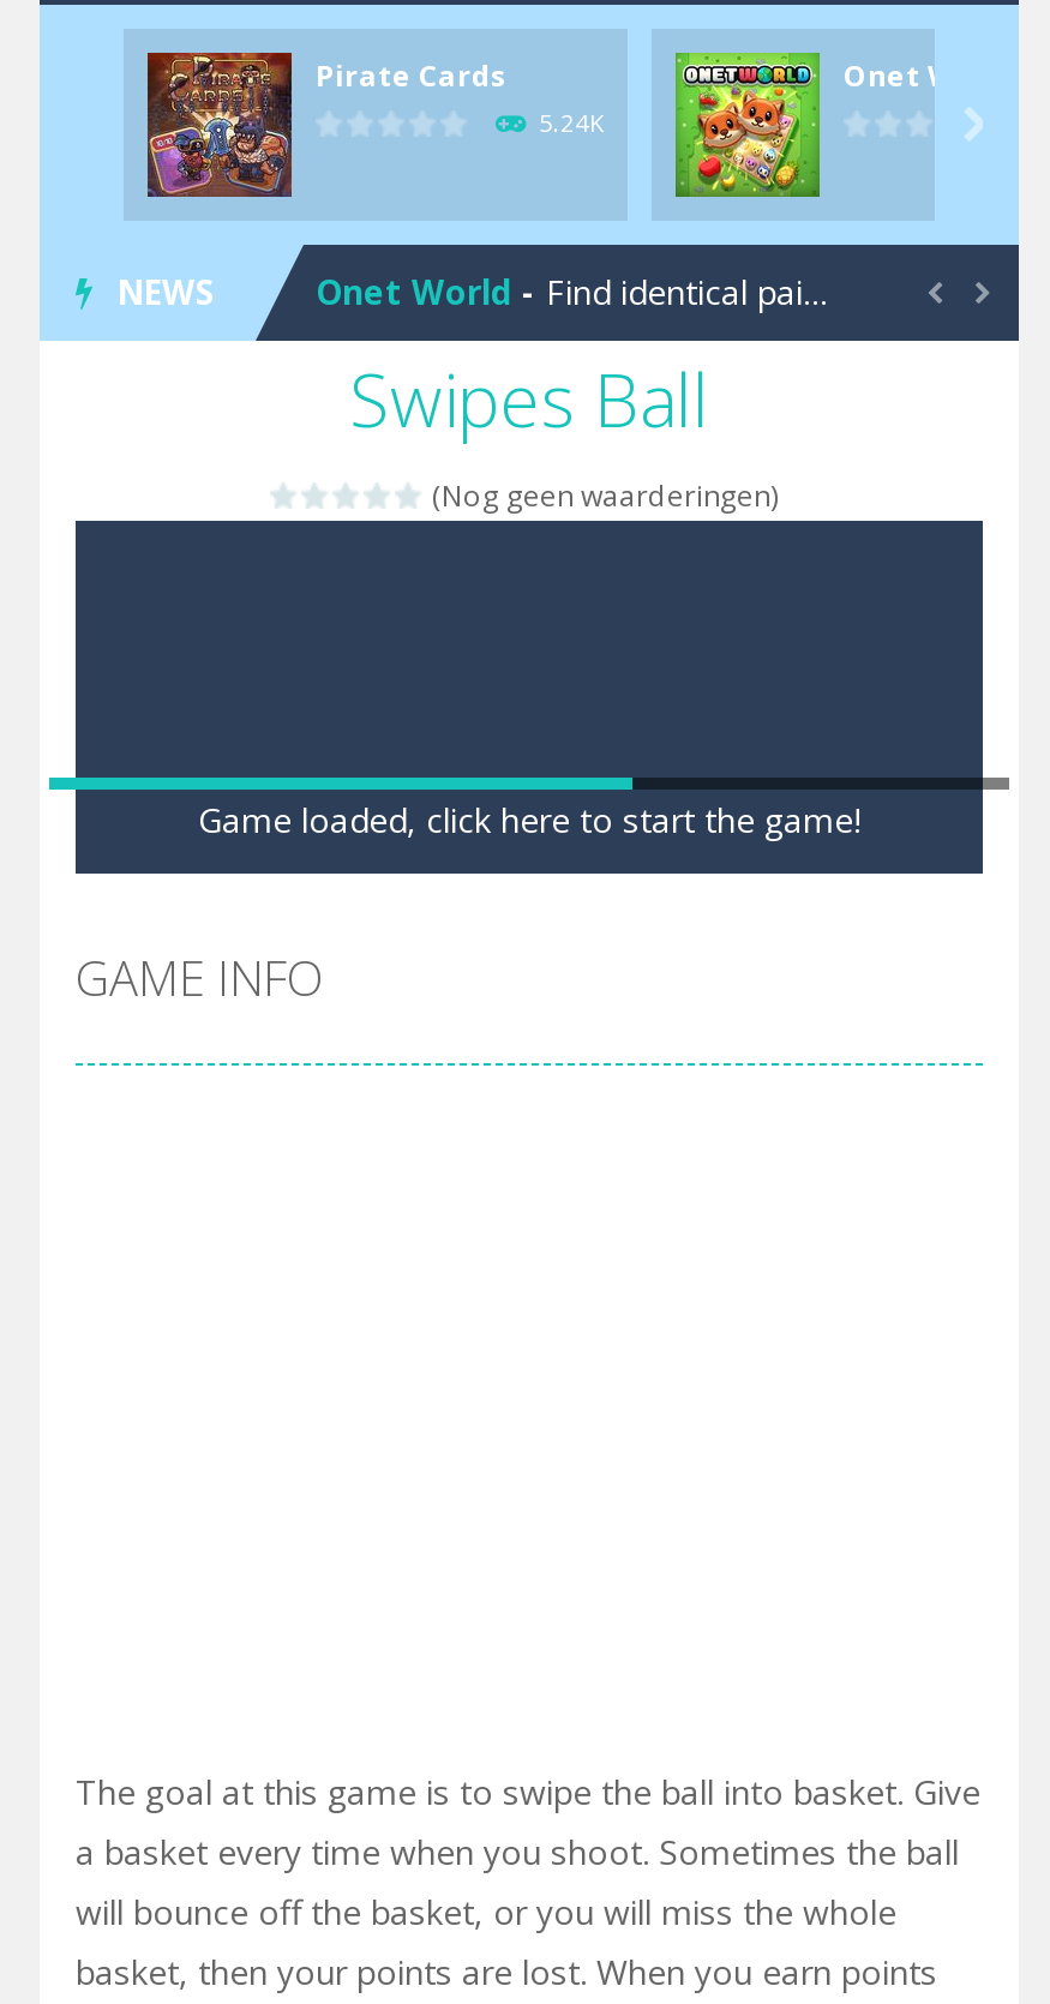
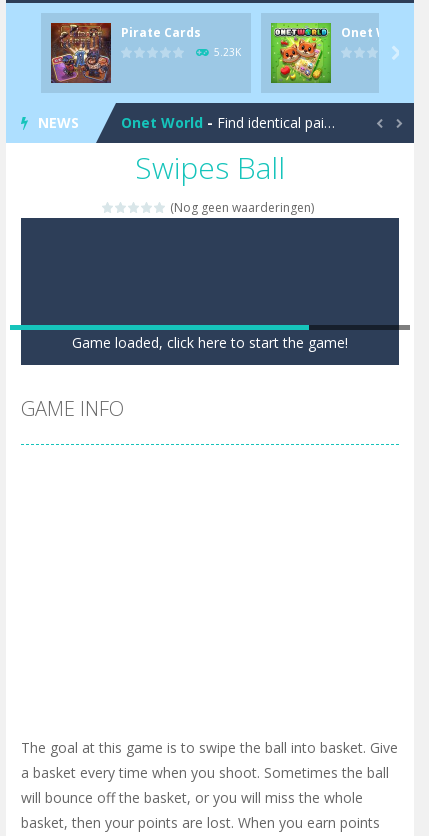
- 5.24K
+ 5.23K
